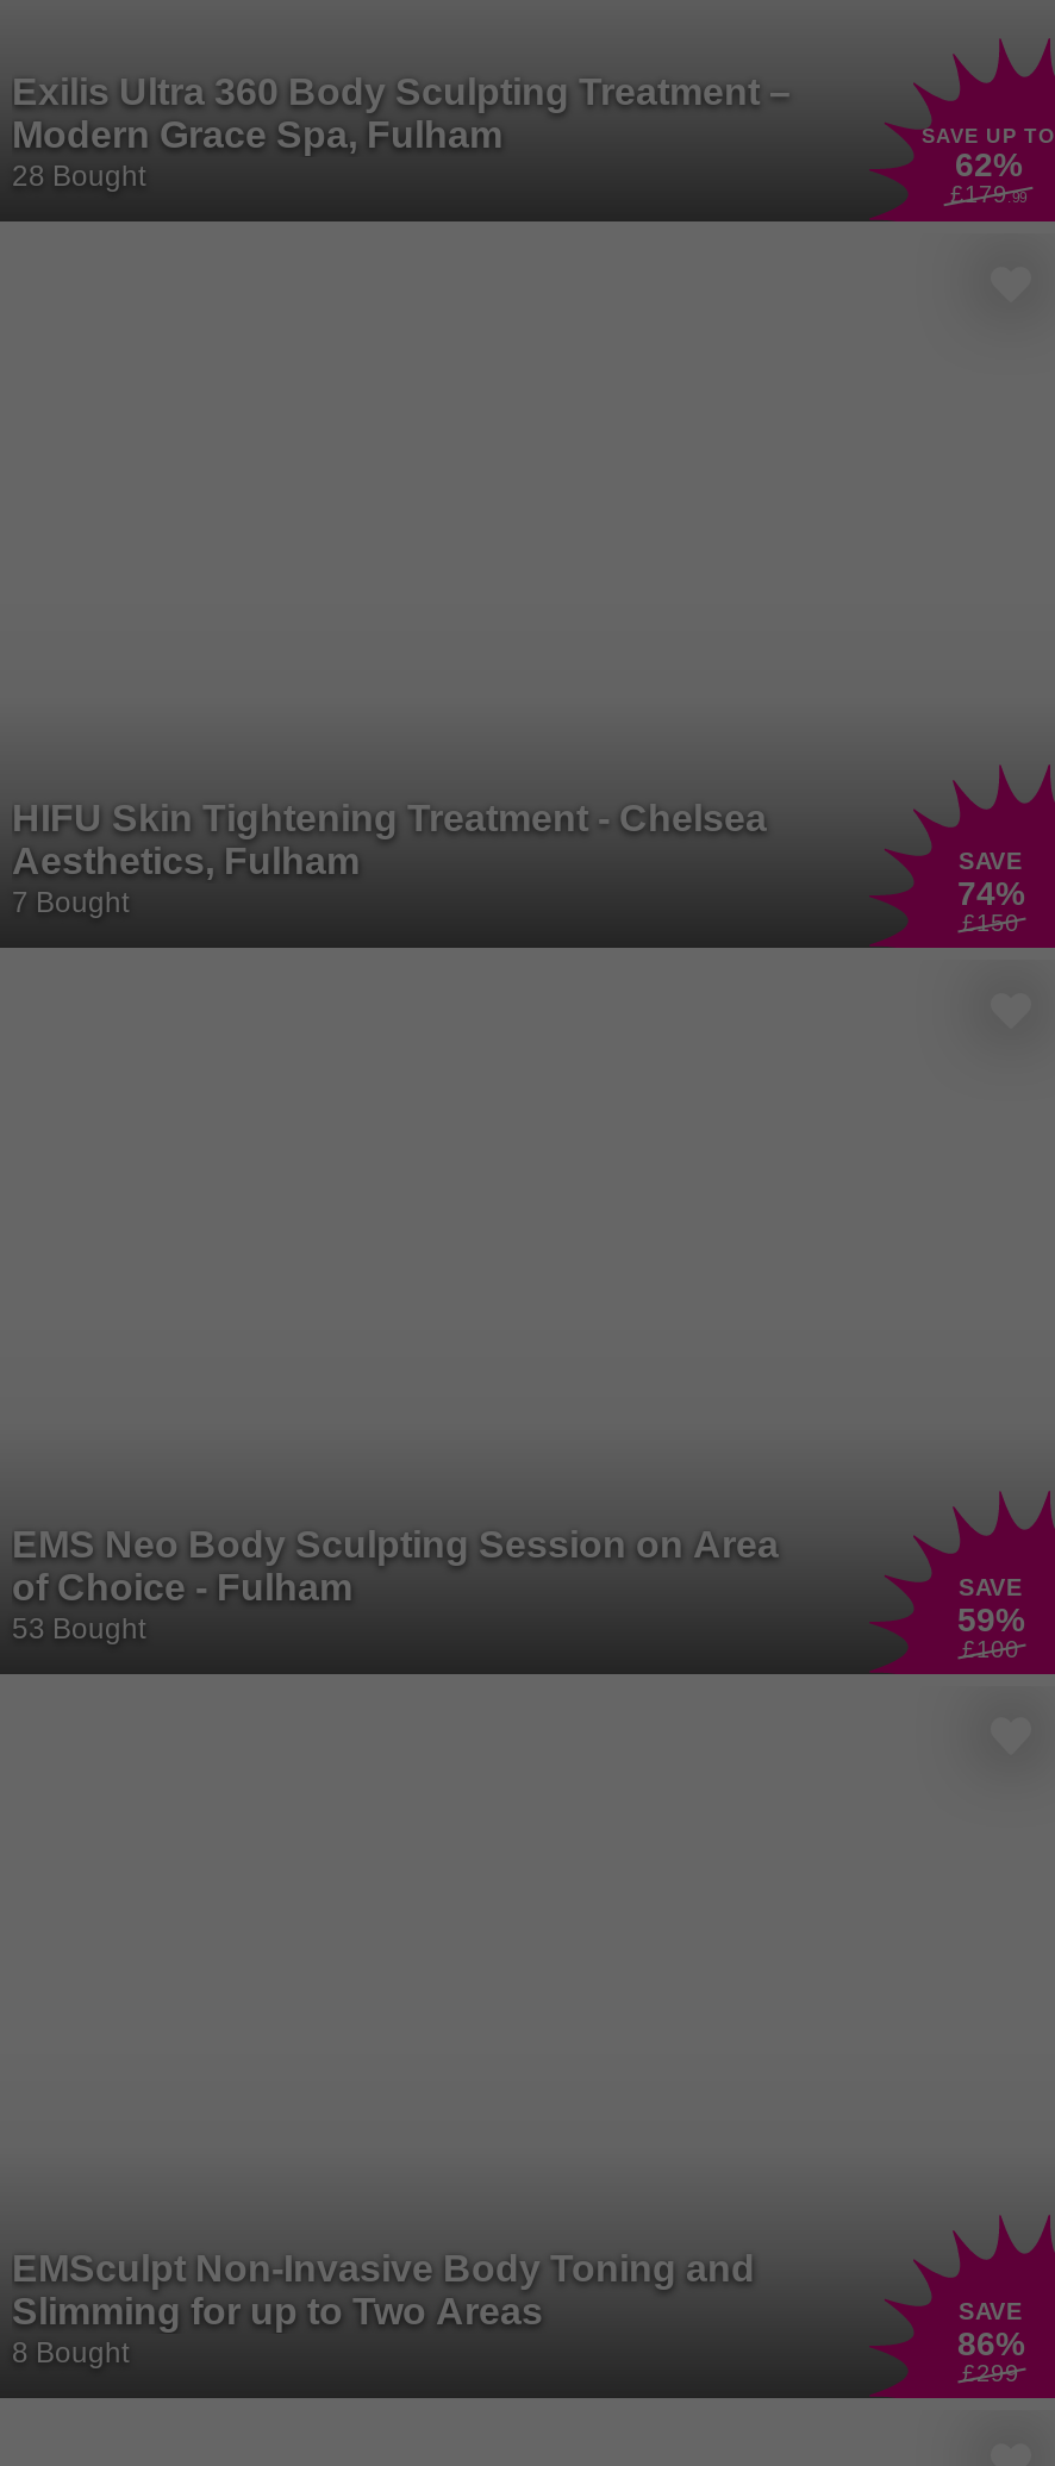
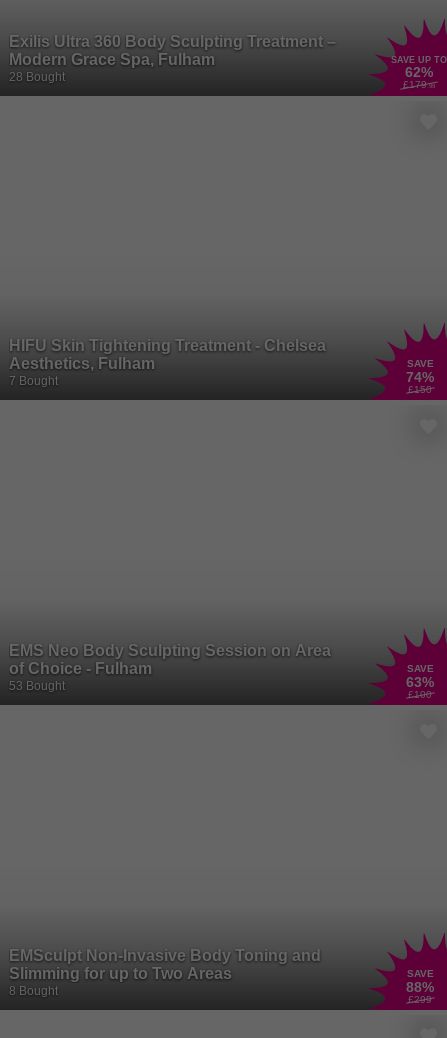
- 59%
+ 63%

- 86%
+ 88%
